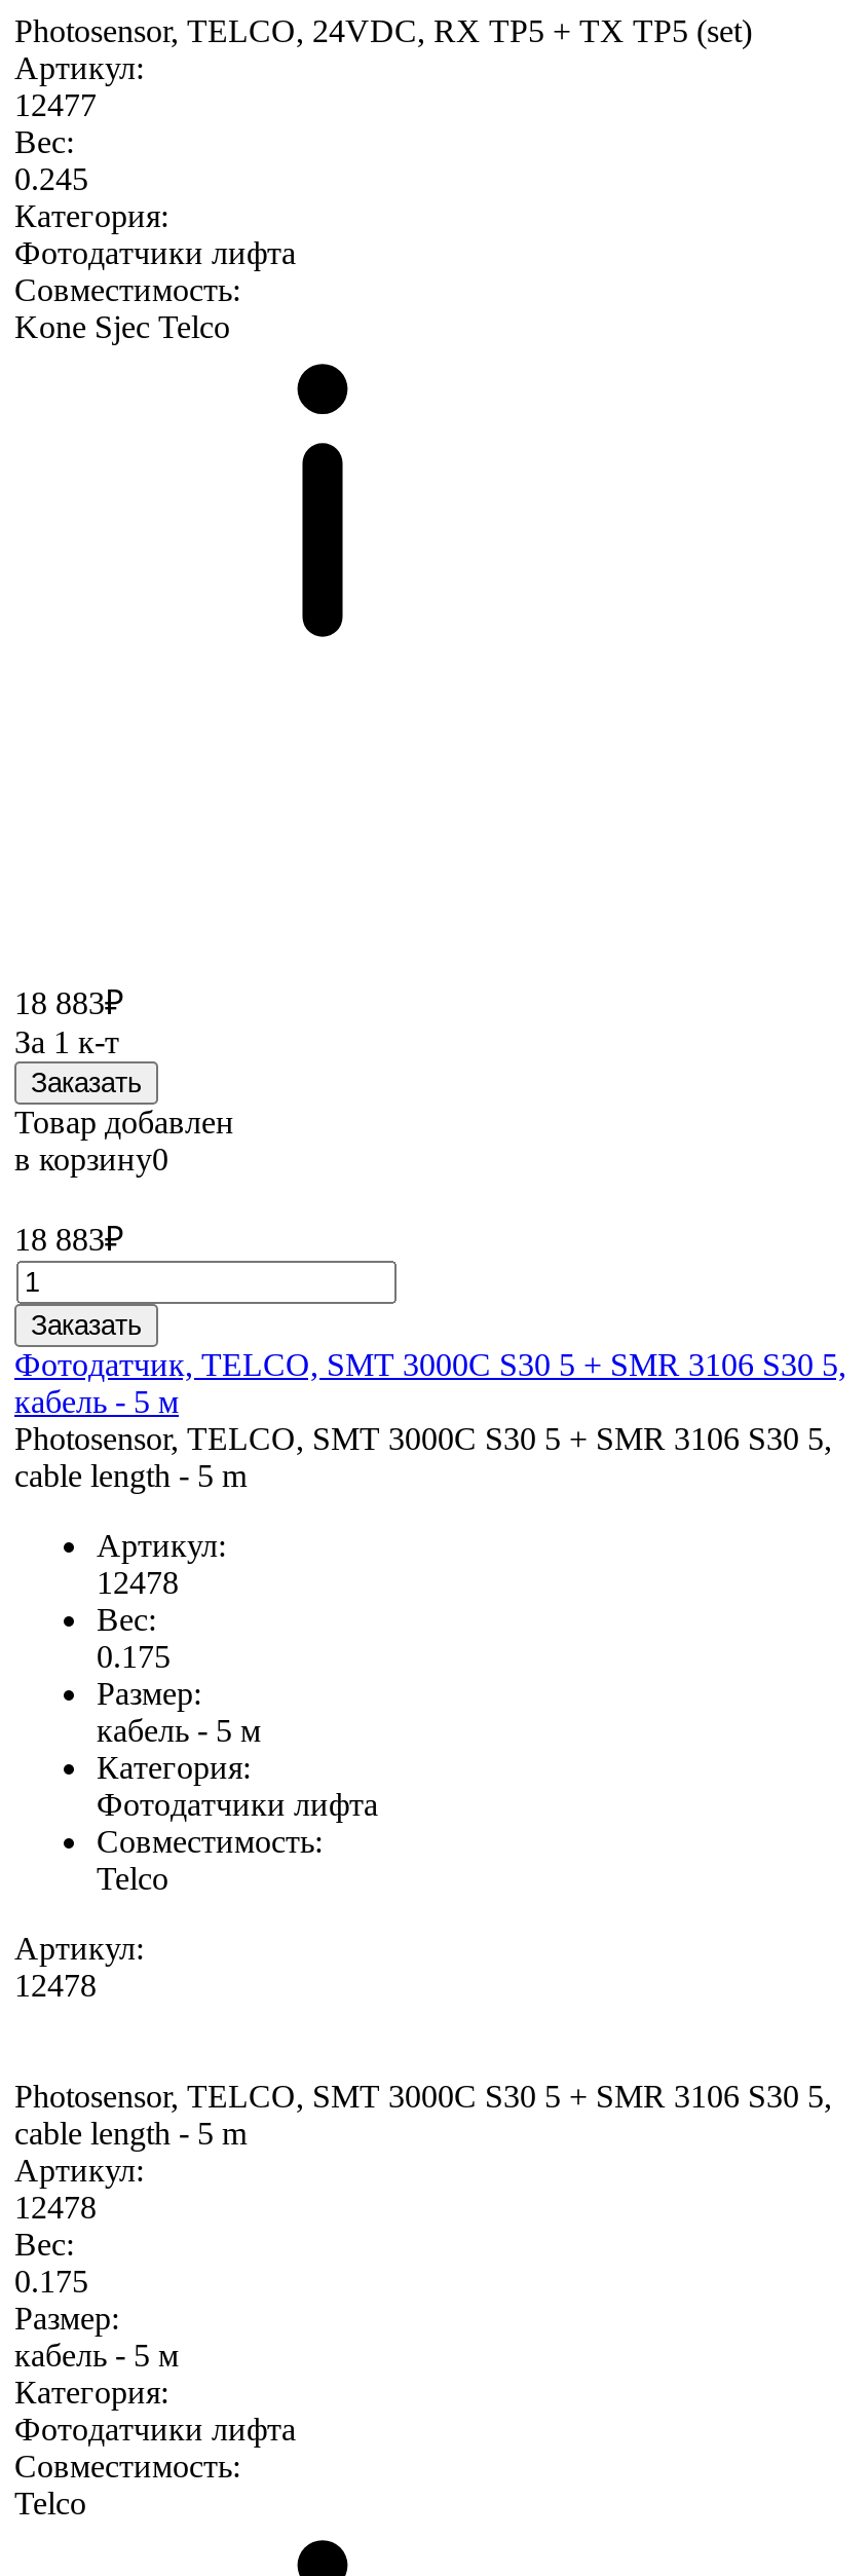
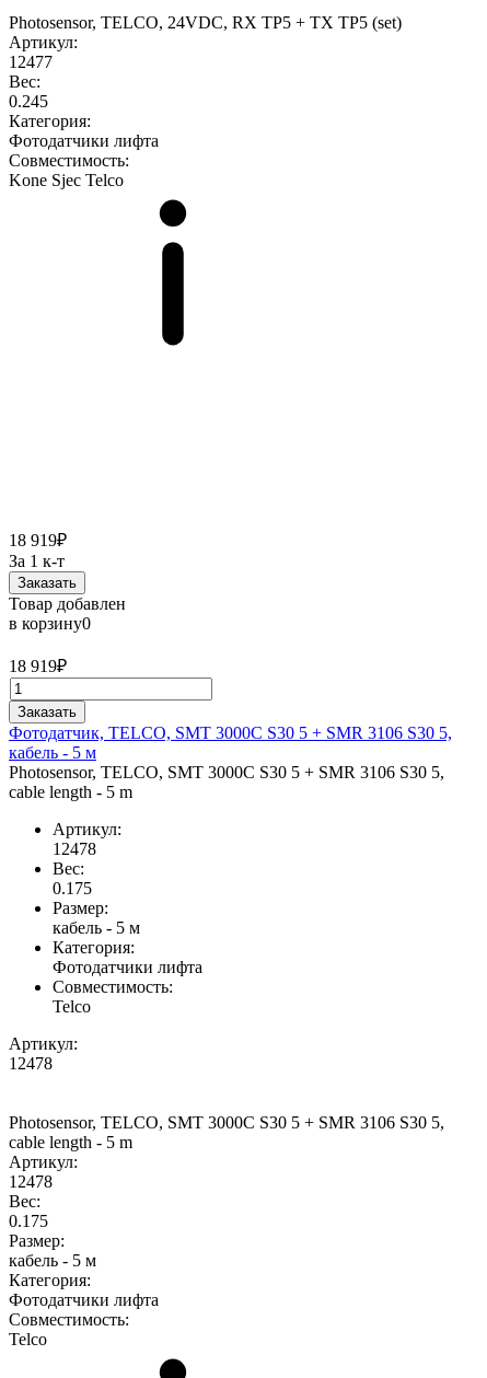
- 18 883₽
+ 18 919₽

- 18 883₽
+ 18 919₽
